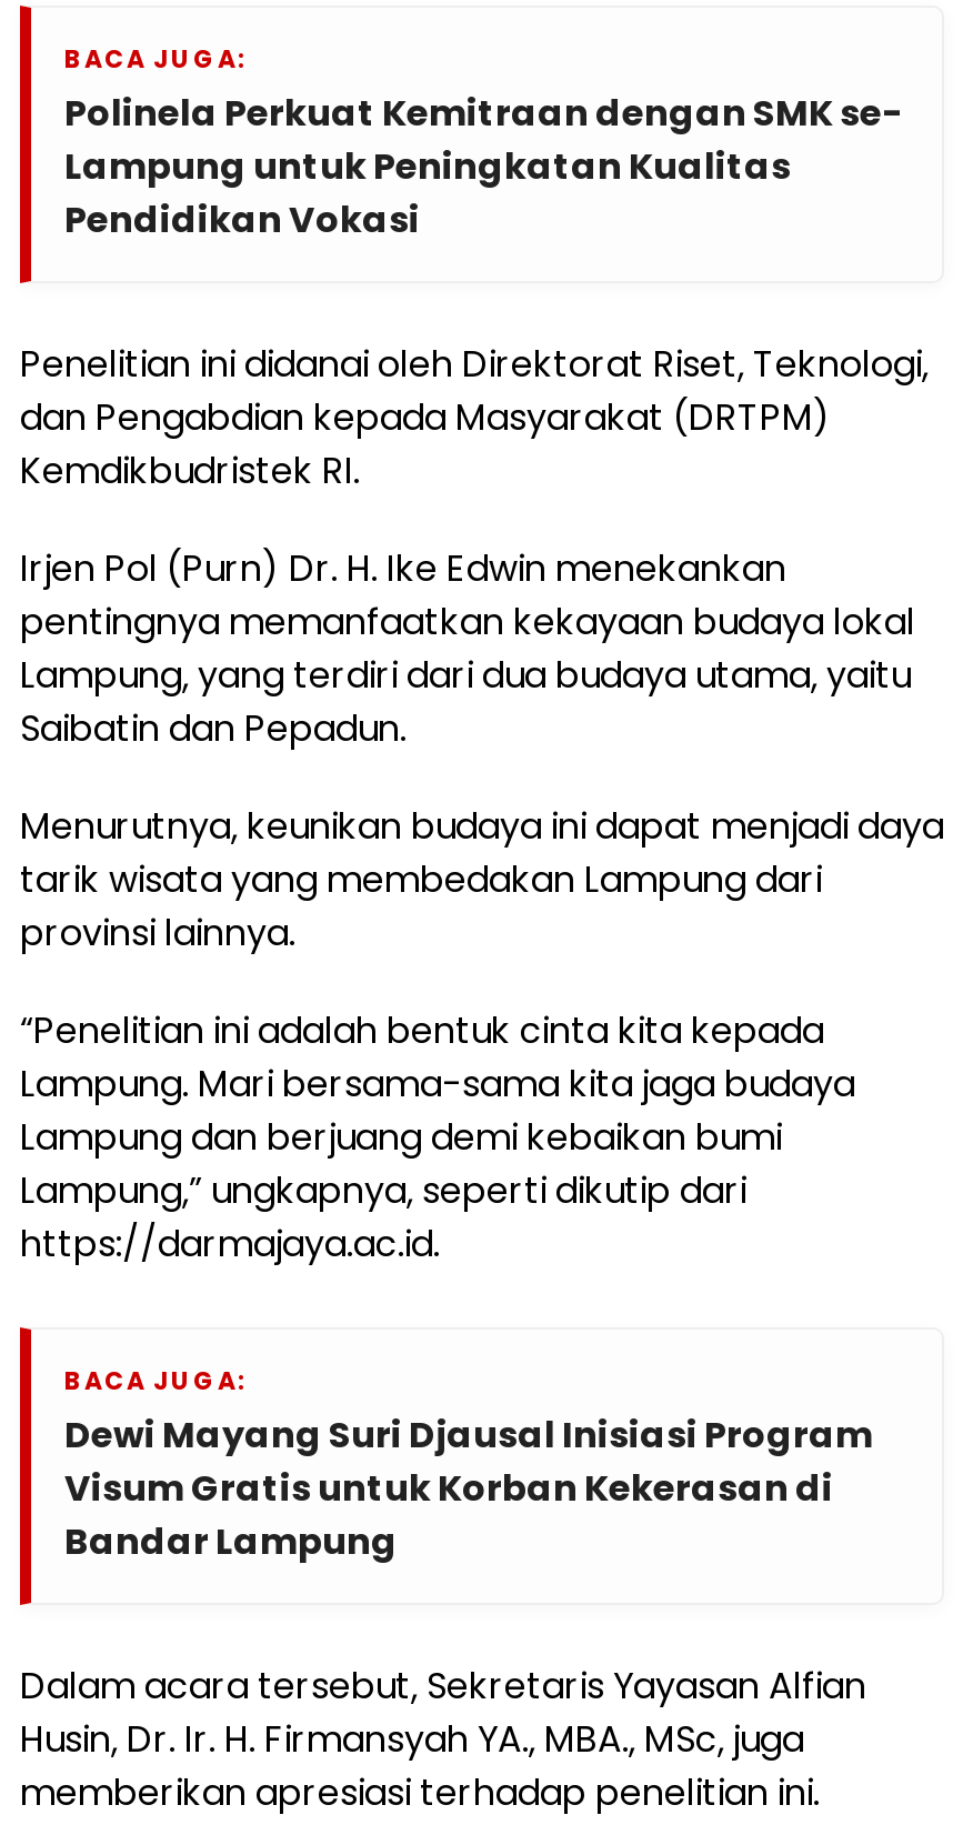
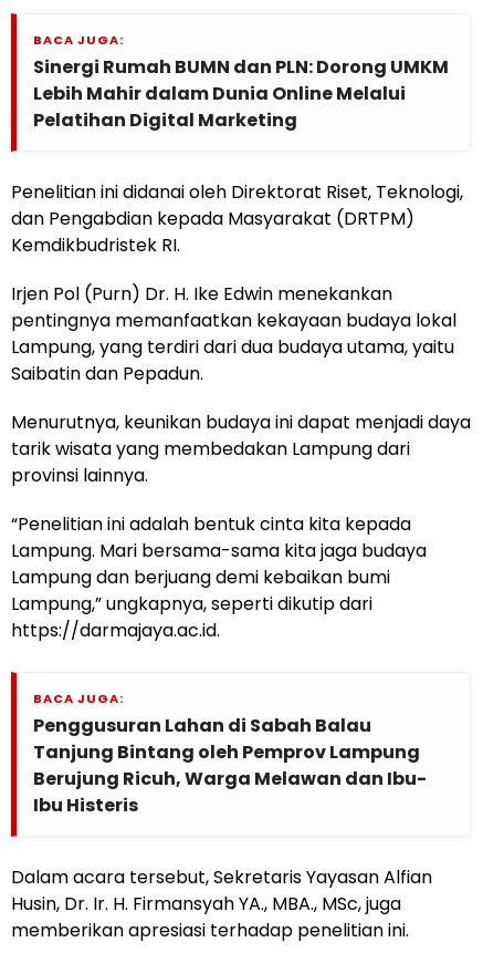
- Polinela Perkuat Kemitraan dengan SMK se-
- Lampung untuk Peningkatan Kualitas
- Pendidikan Vokasi
+ Sinergi Rumah BUMN dan PLN: Dorong UMKM
+ Lebih Mahir dalam Dunia Online Melalui
+ Pelatihan Digital Marketing

- Dewi Mayang Suri Djausal Inisiasi Program
- Visum Gratis untuk Korban Kekerasan di
- Bandar Lampung
+ Penggusuran Lahan di Sabah Balau
+ Tanjung Bintang oleh Pemprov Lampung
+ Berujung Ricuh, Warga Melawan dan Ibu-
+ Ibu Histeris
